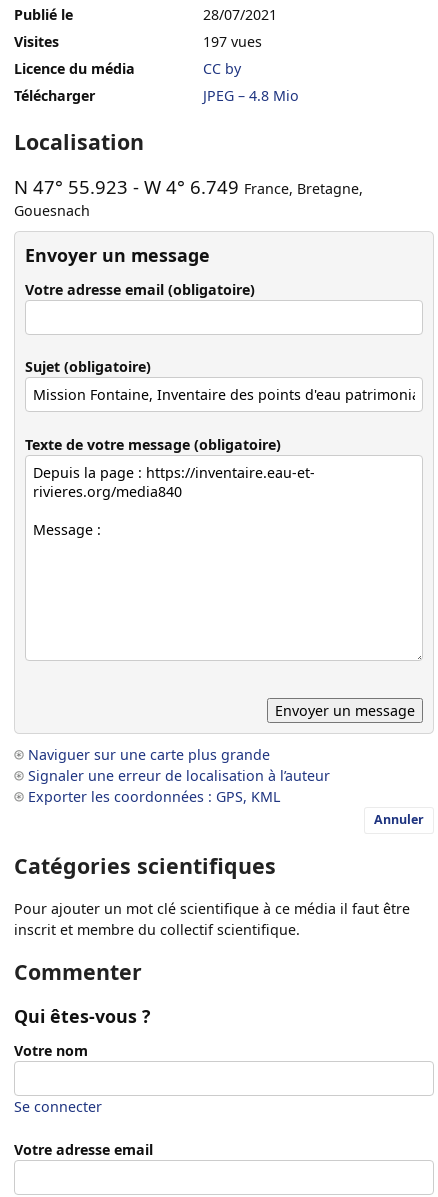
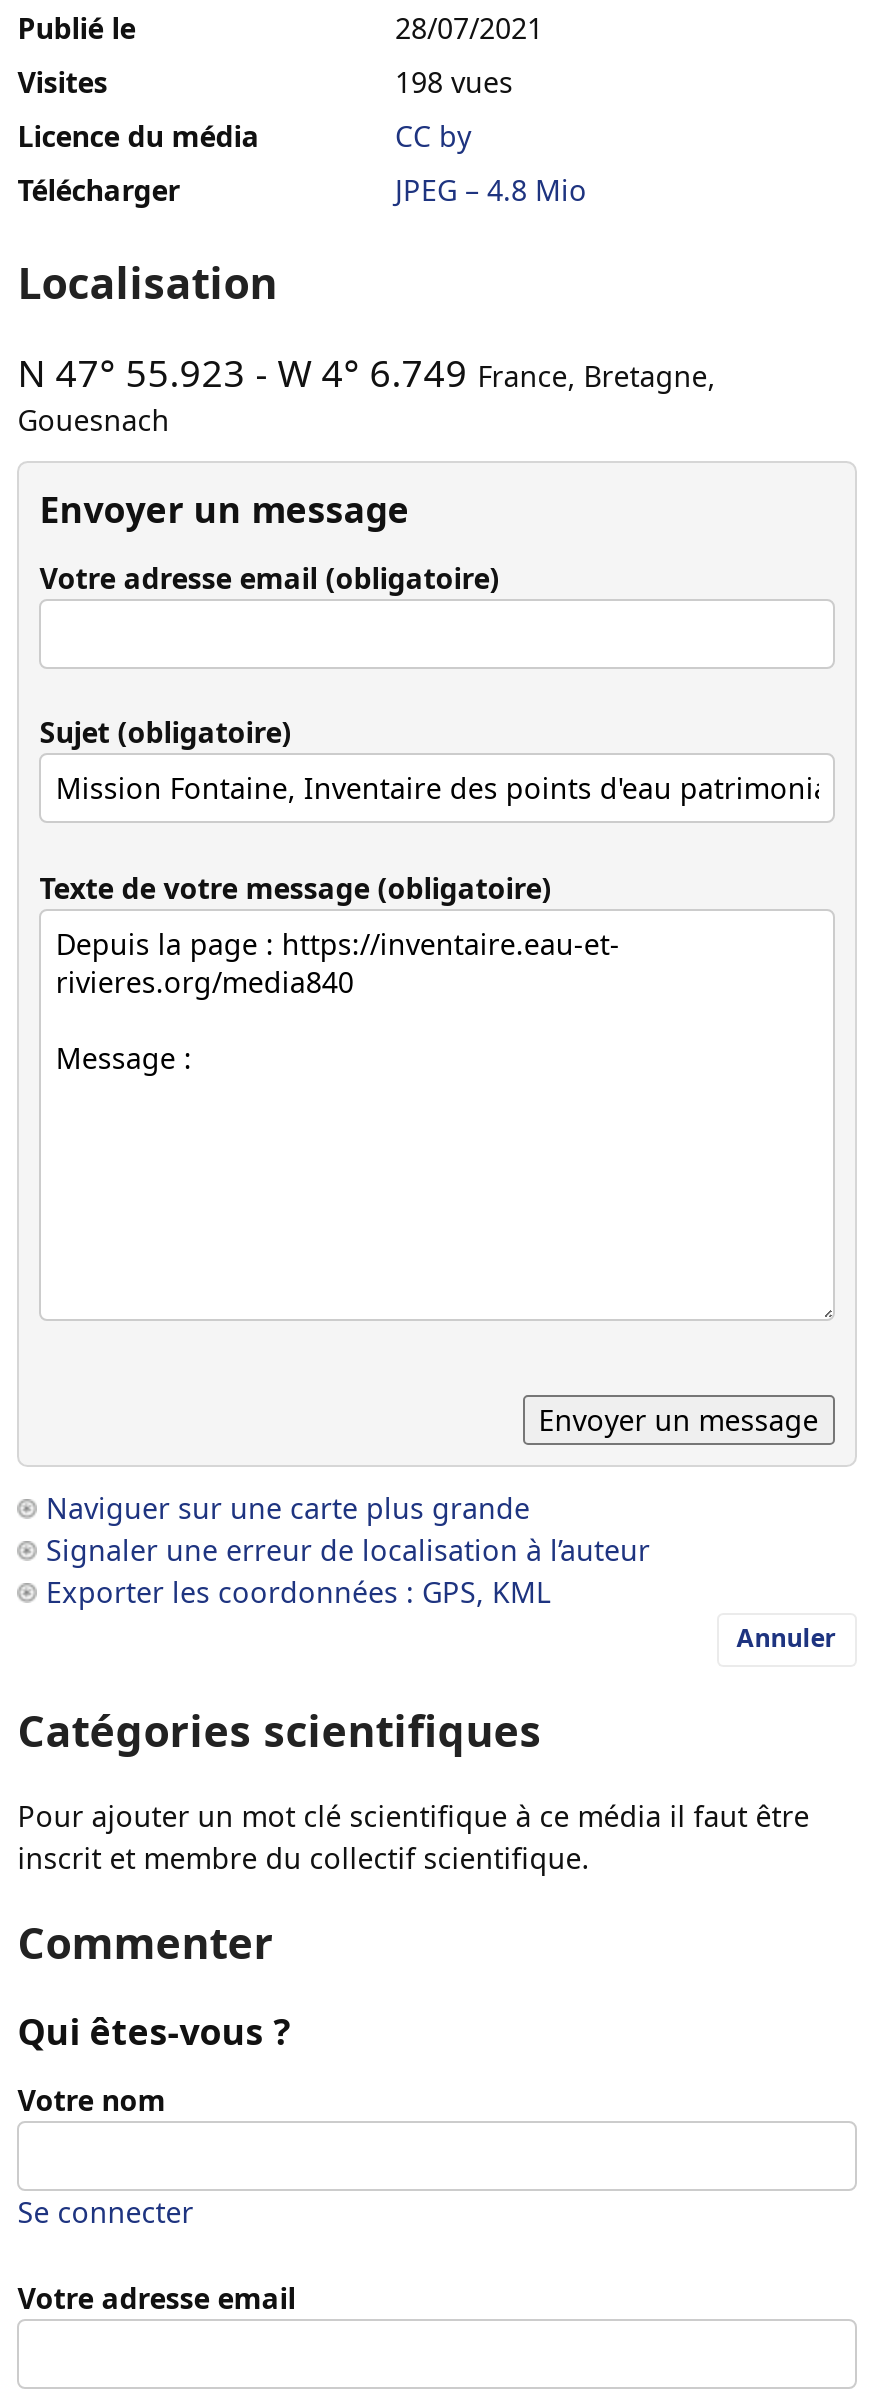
- 197 vues
+ 198 vues
